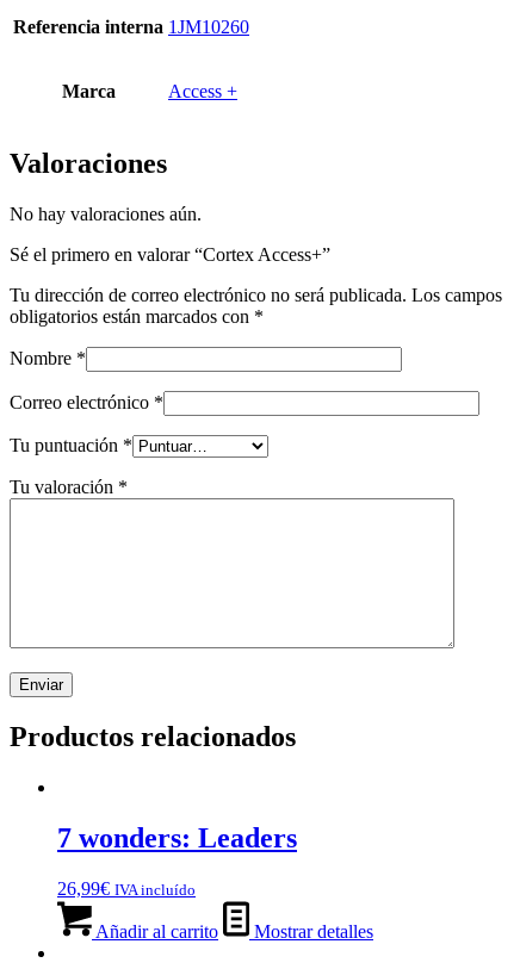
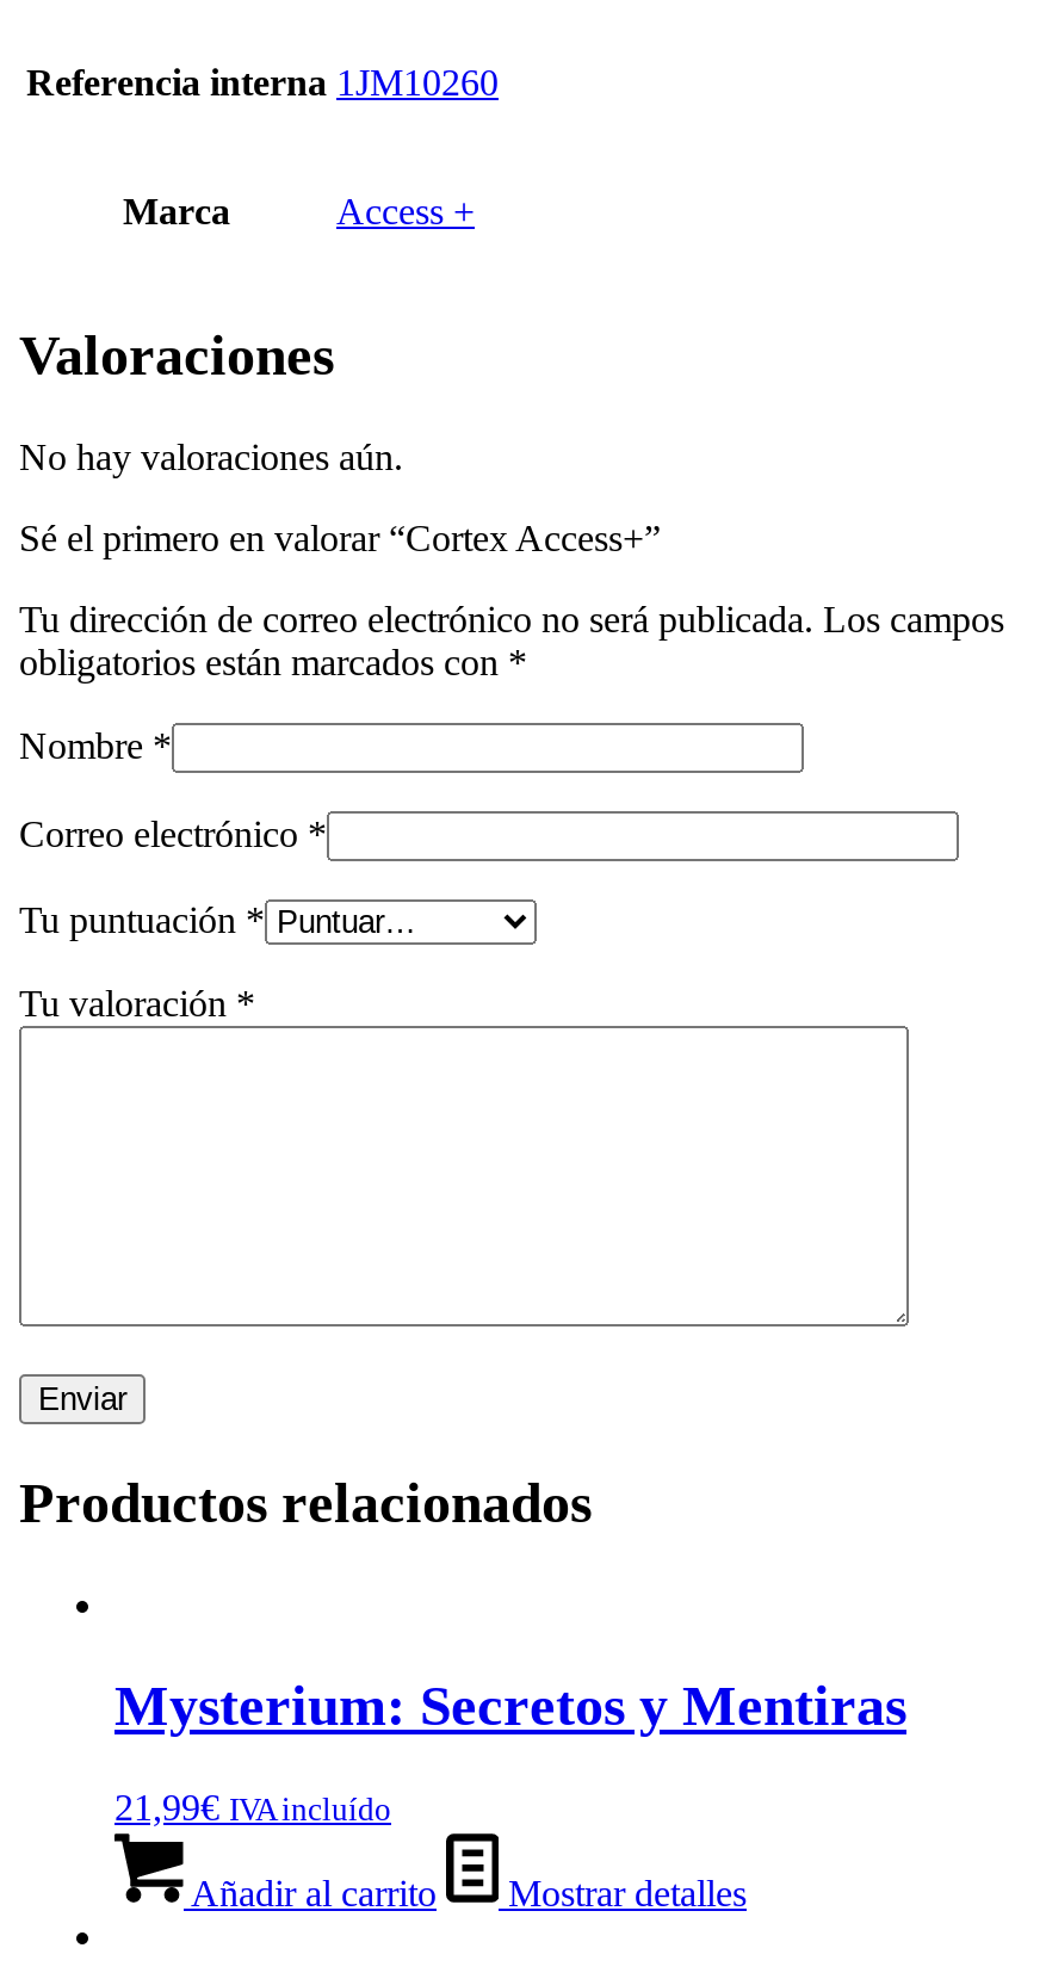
- 7 wonders: Leaders
+ Mysterium: Secretos y Mentiras

- 26,99€ IVA incluído
+ 21,99€ IVA incluído
